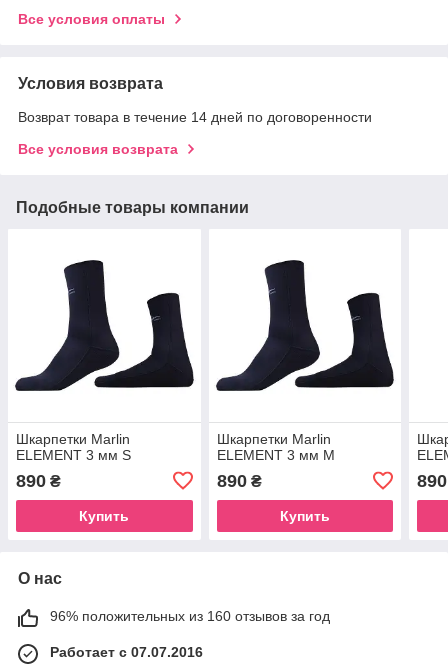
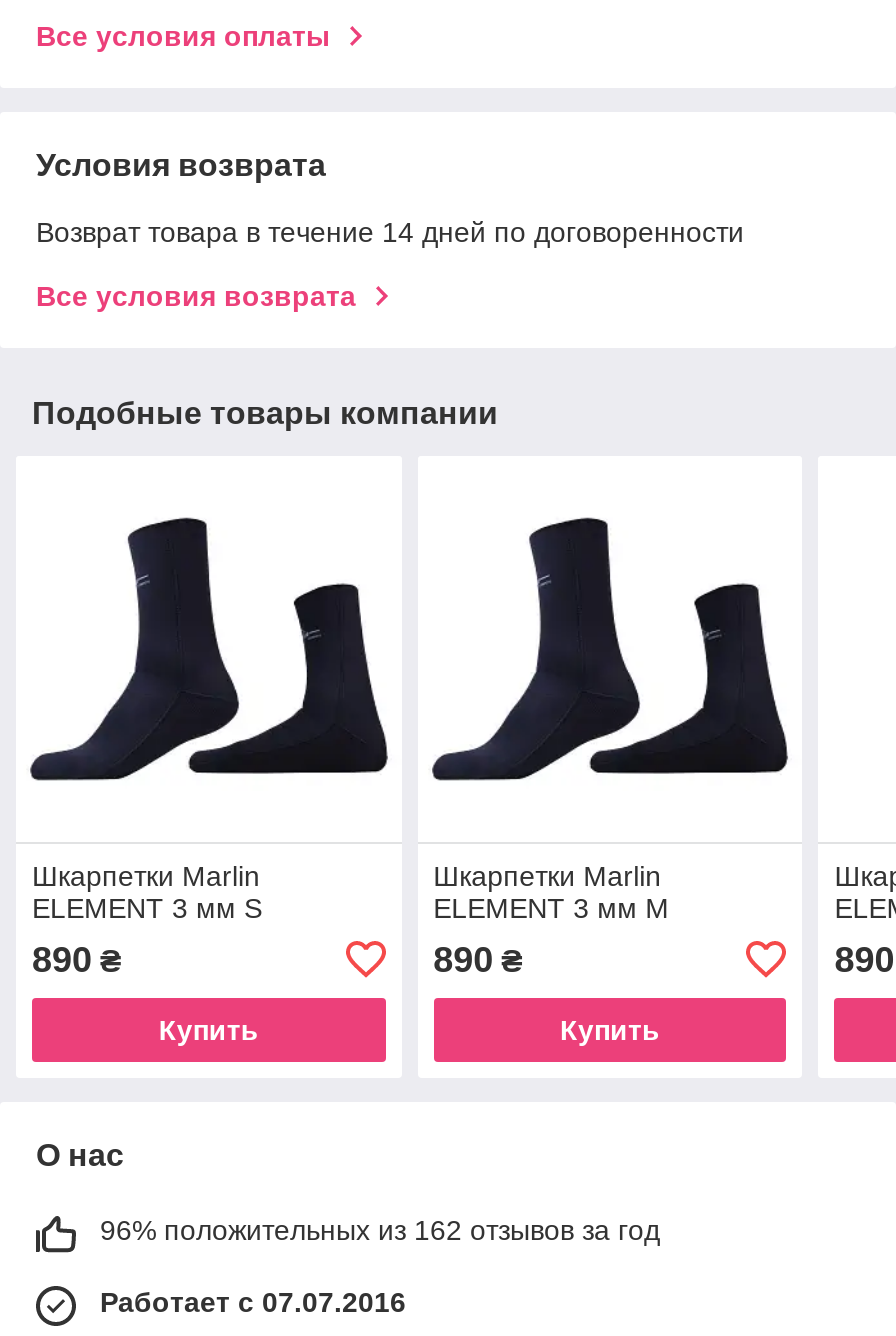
- 96% положительных из 160 отзывов за год
+ 96% положительных из 162 отзывов за год
